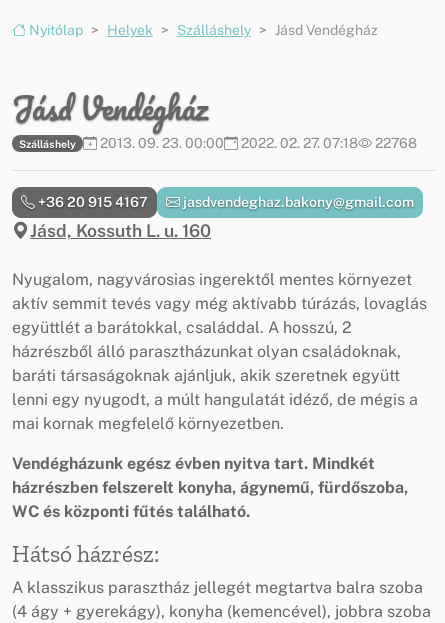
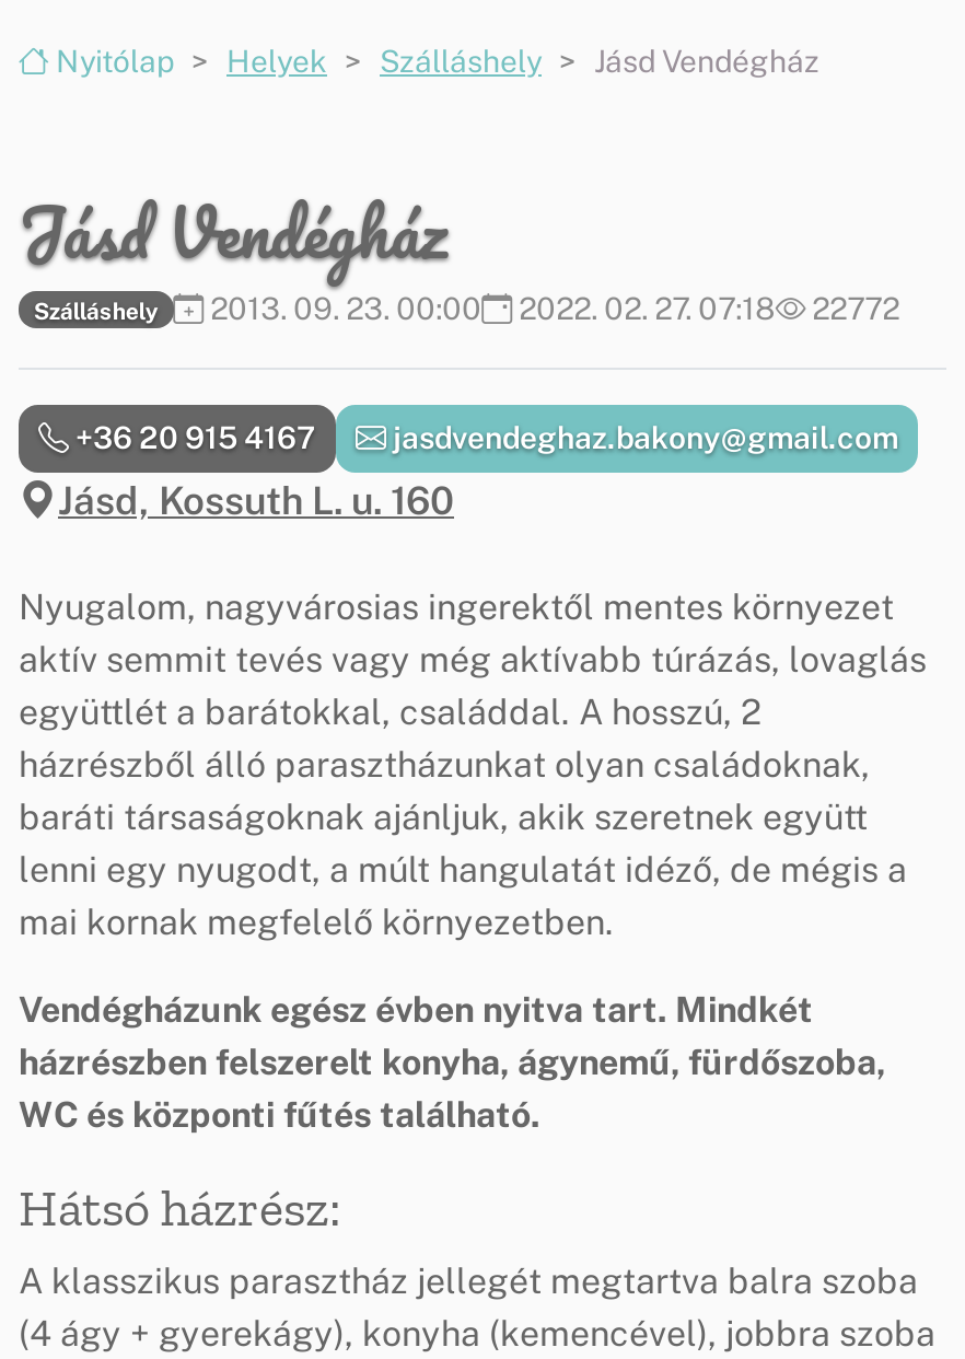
- Szálláshely 2013. 09. 23. 00:00 2022. 02. 27. 07:18 22768
+ Szálláshely 2013. 09. 23. 00:00 2022. 02. 27. 07:18 22772
